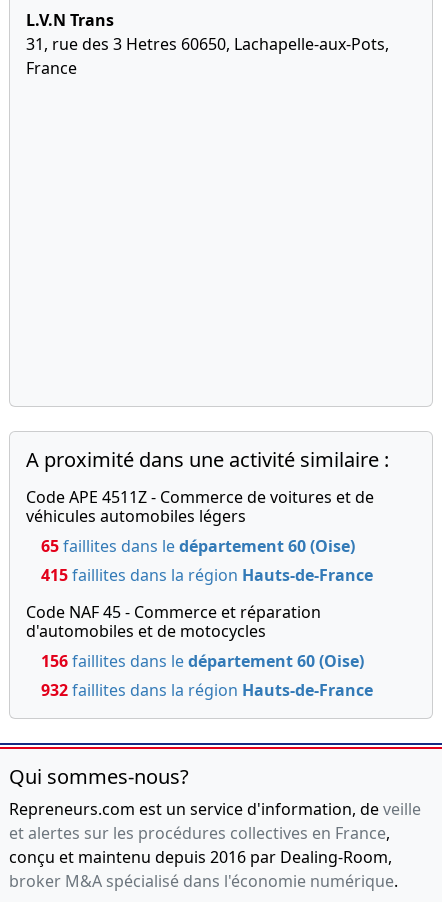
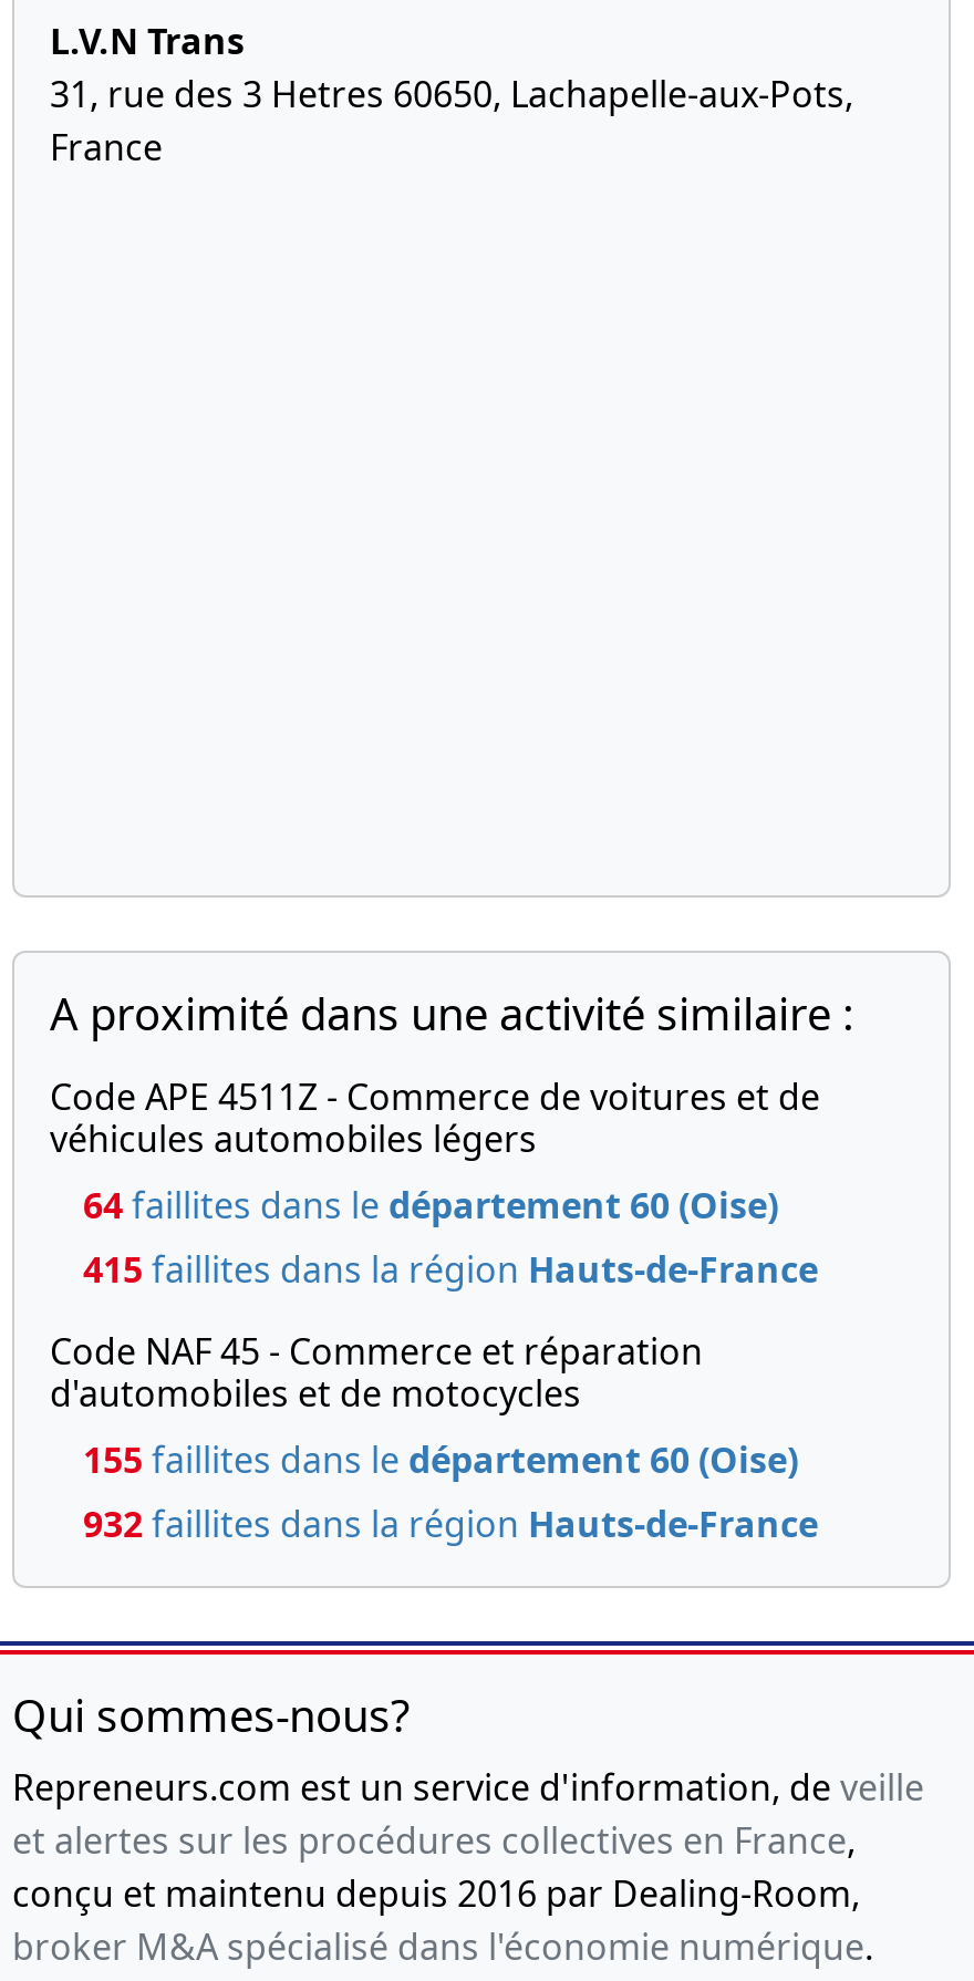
- 65 faillites dans le département 60 (Oise)
+ 64 faillites dans le département 60 (Oise)

- 156 faillites dans le département 60 (Oise)
+ 155 faillites dans le département 60 (Oise)
